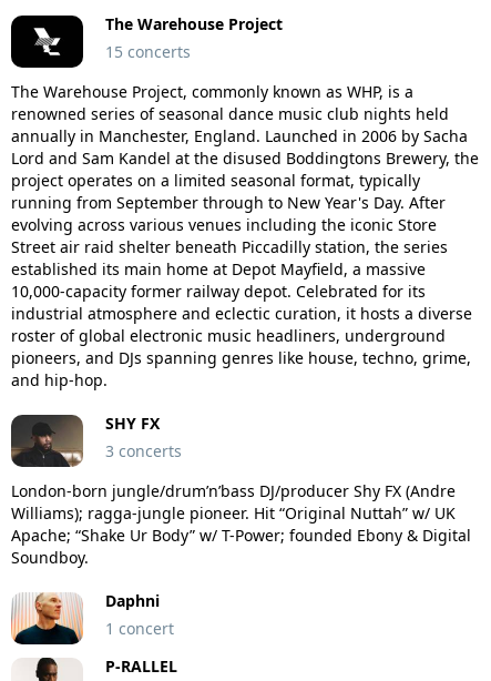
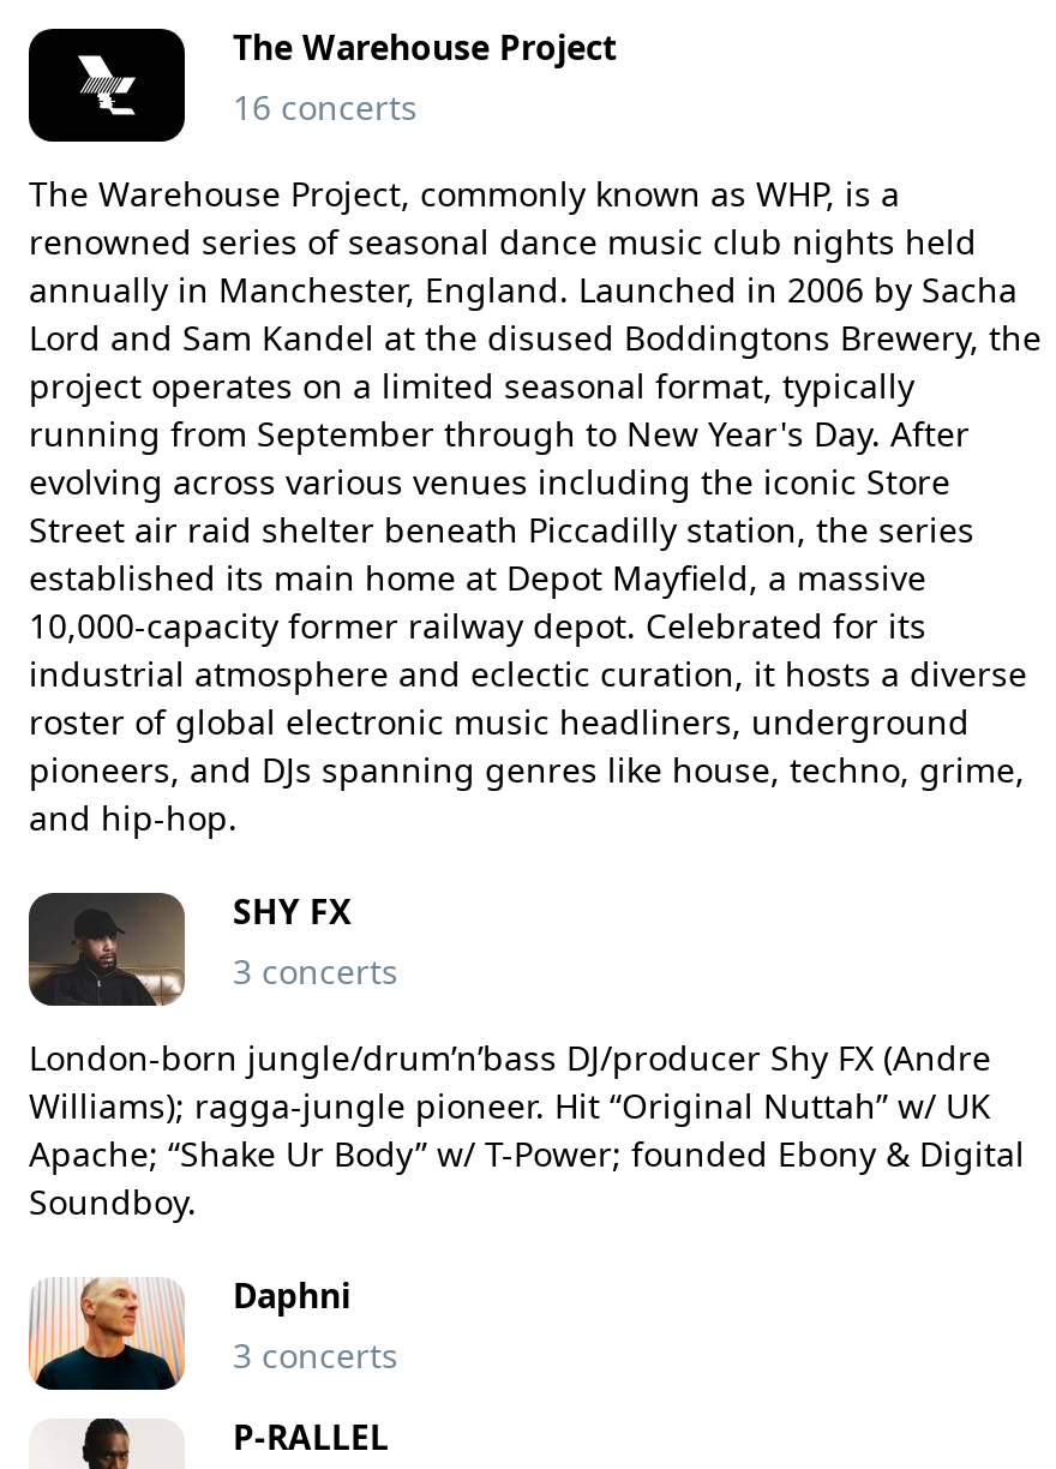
- 15 concerts
+ 16 concerts

- 1 concert
+ 3 concerts
